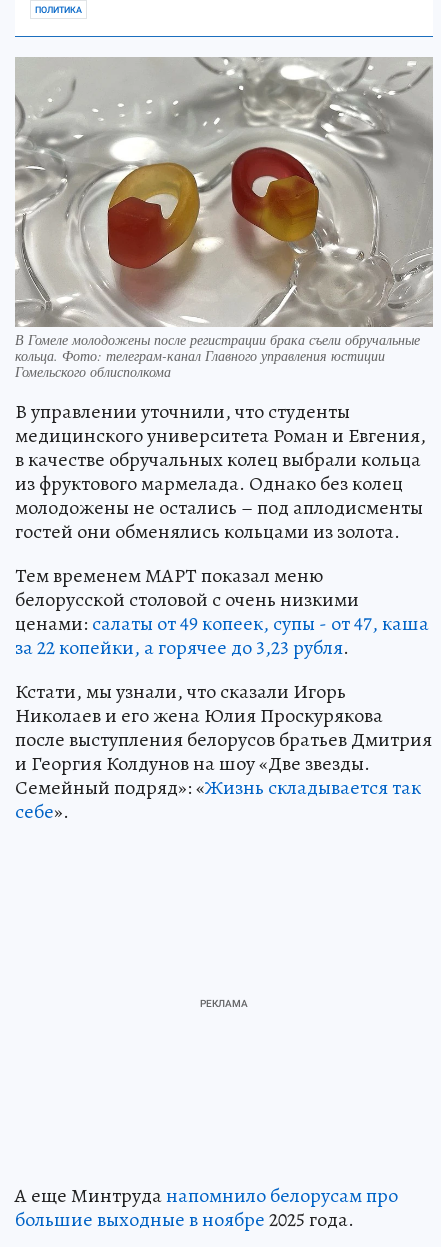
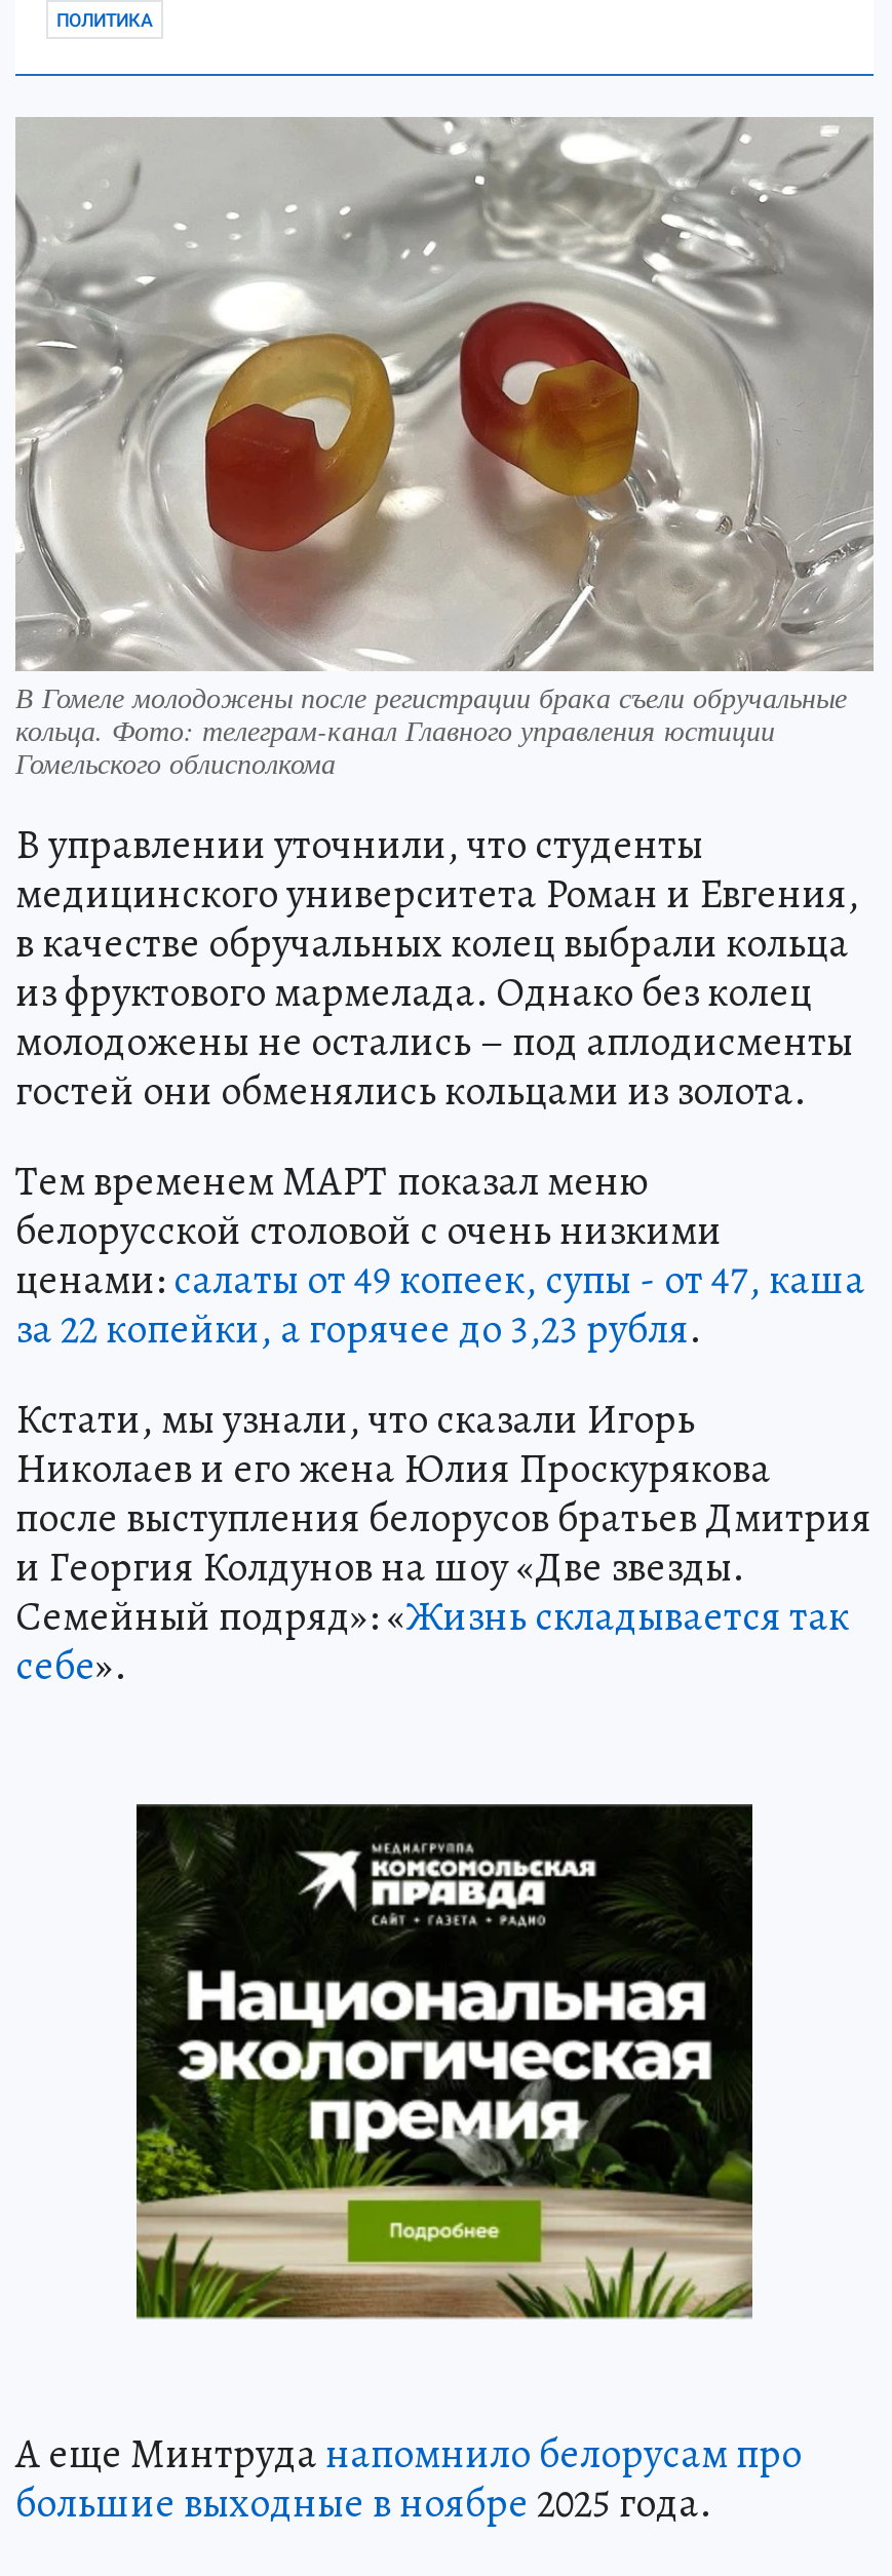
+ [image]
